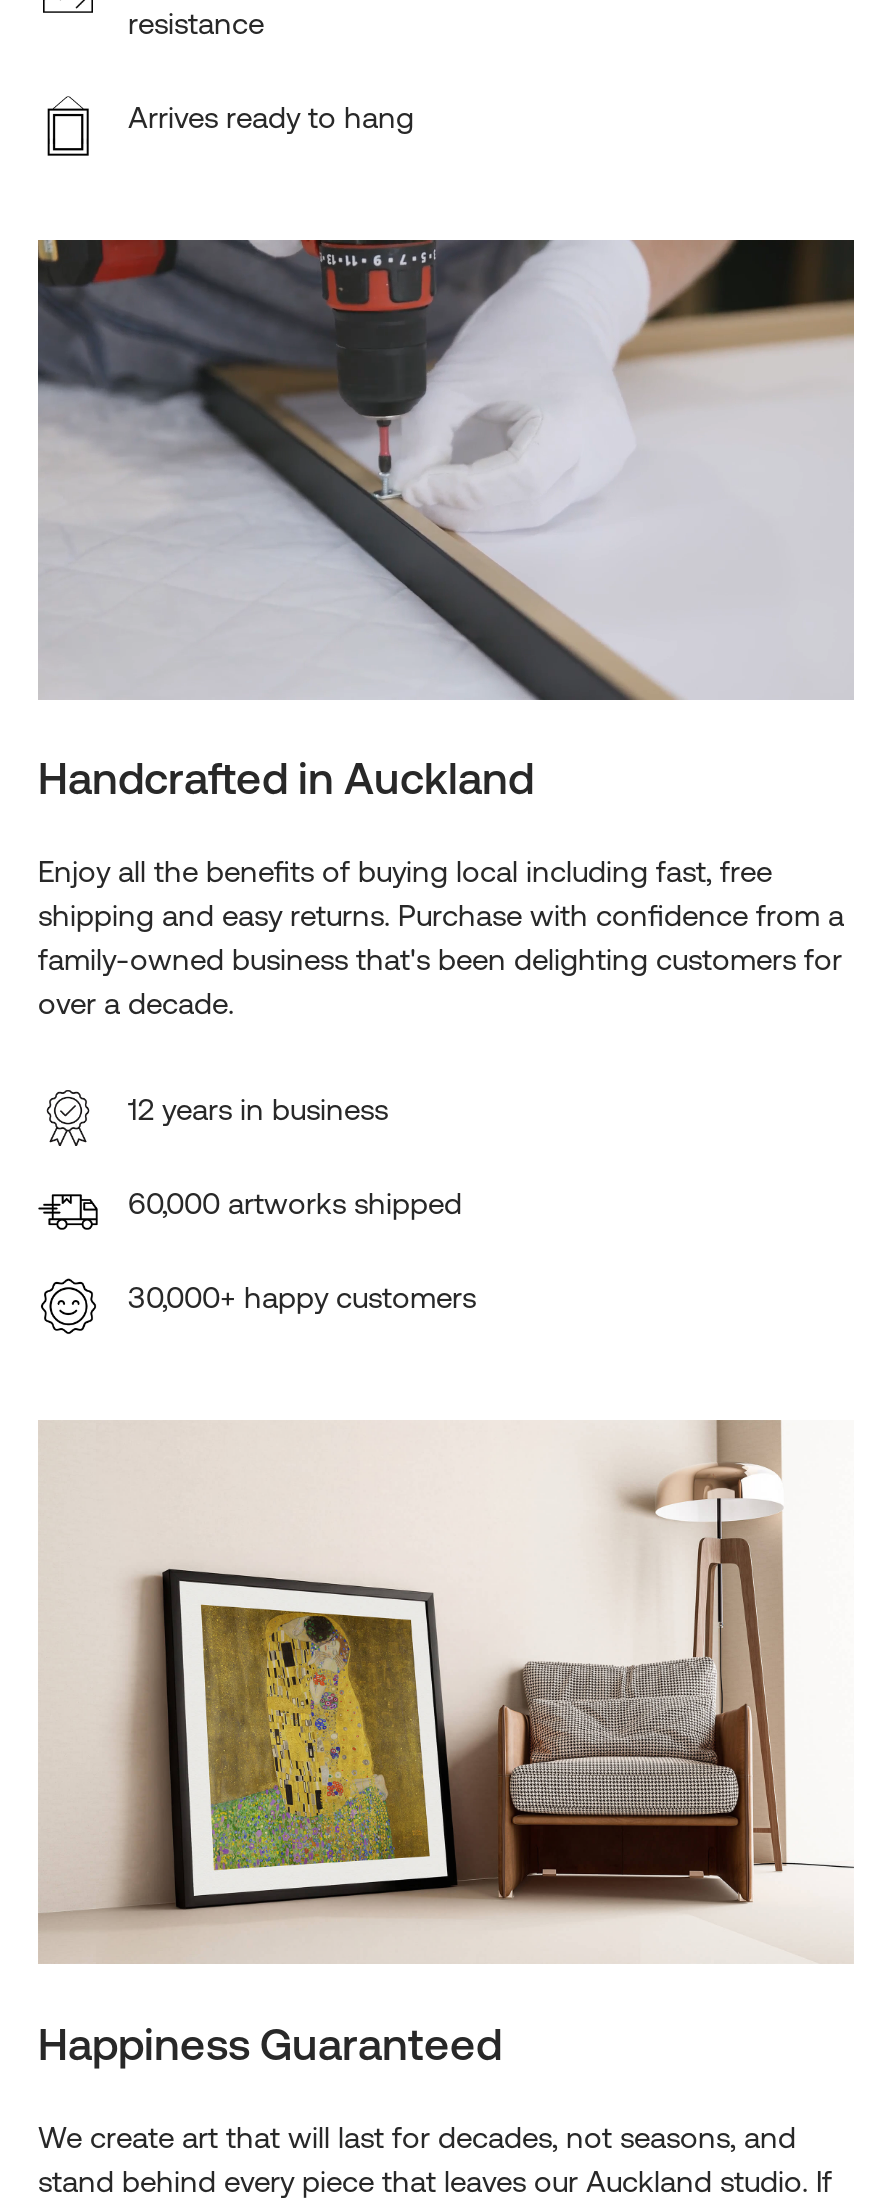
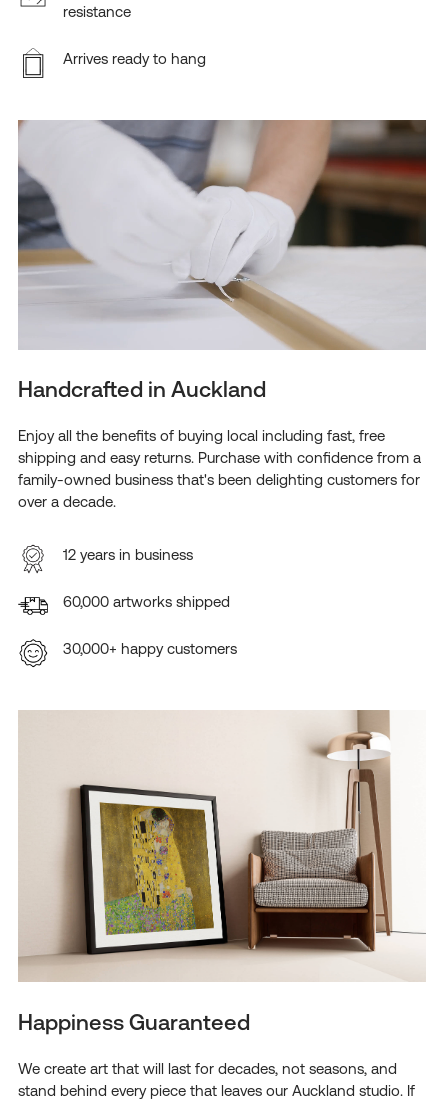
- [image]
+ [image]
